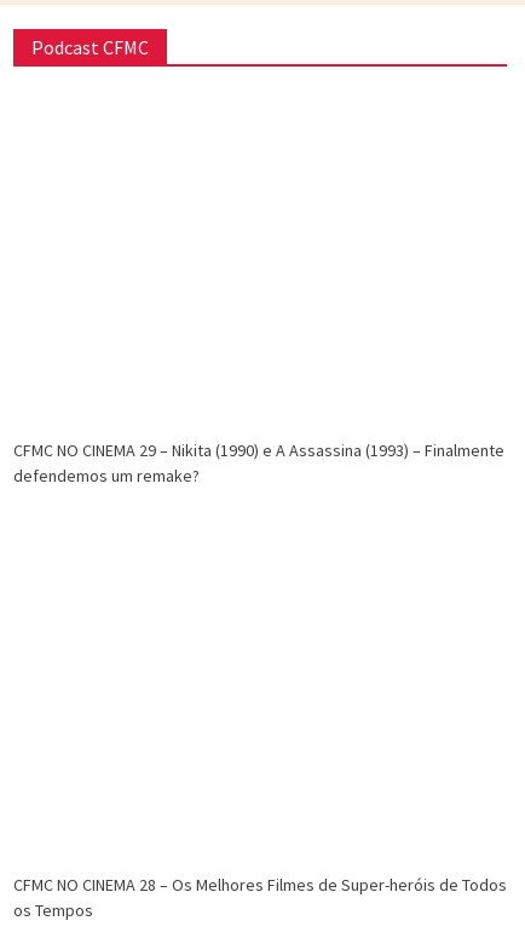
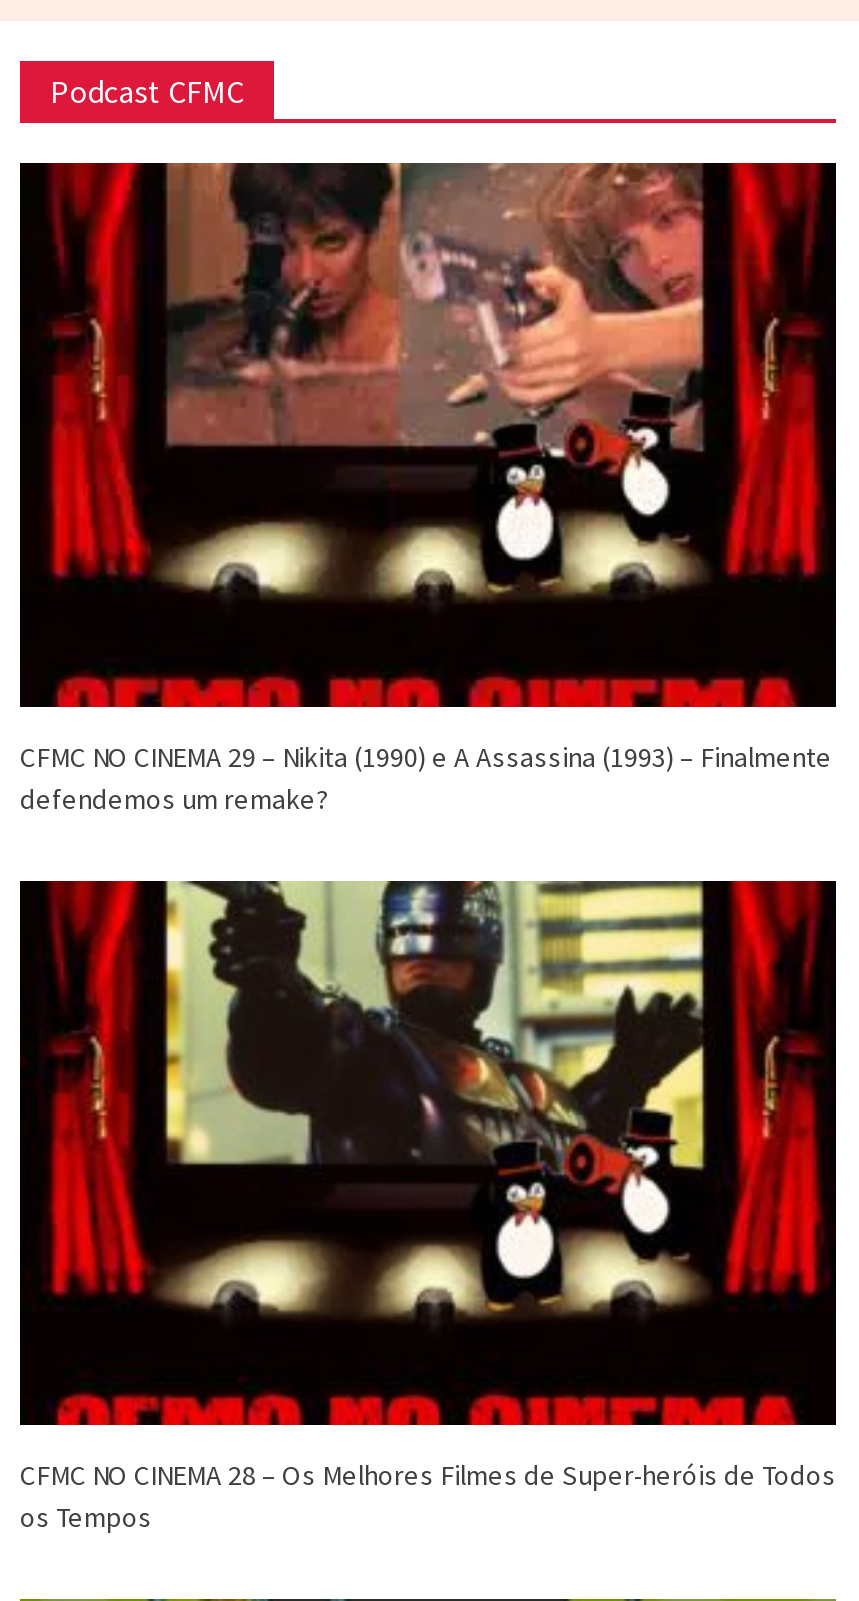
+ [image]

+ [image]
